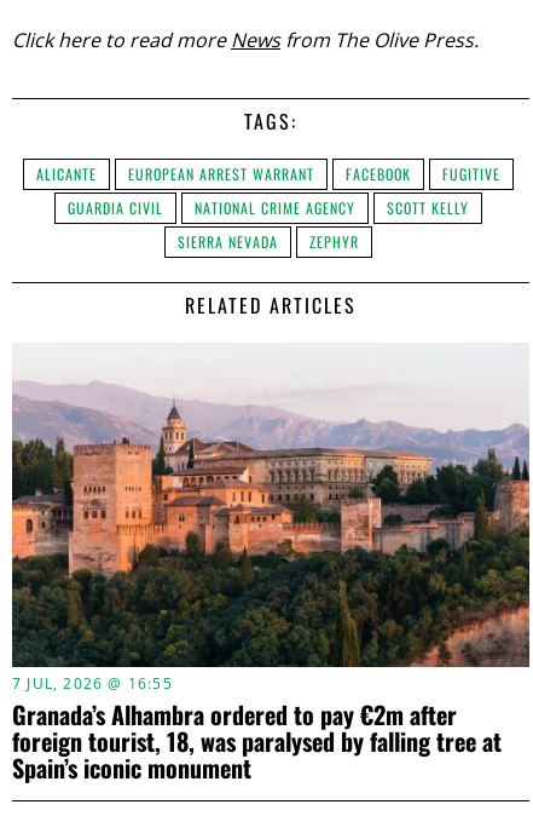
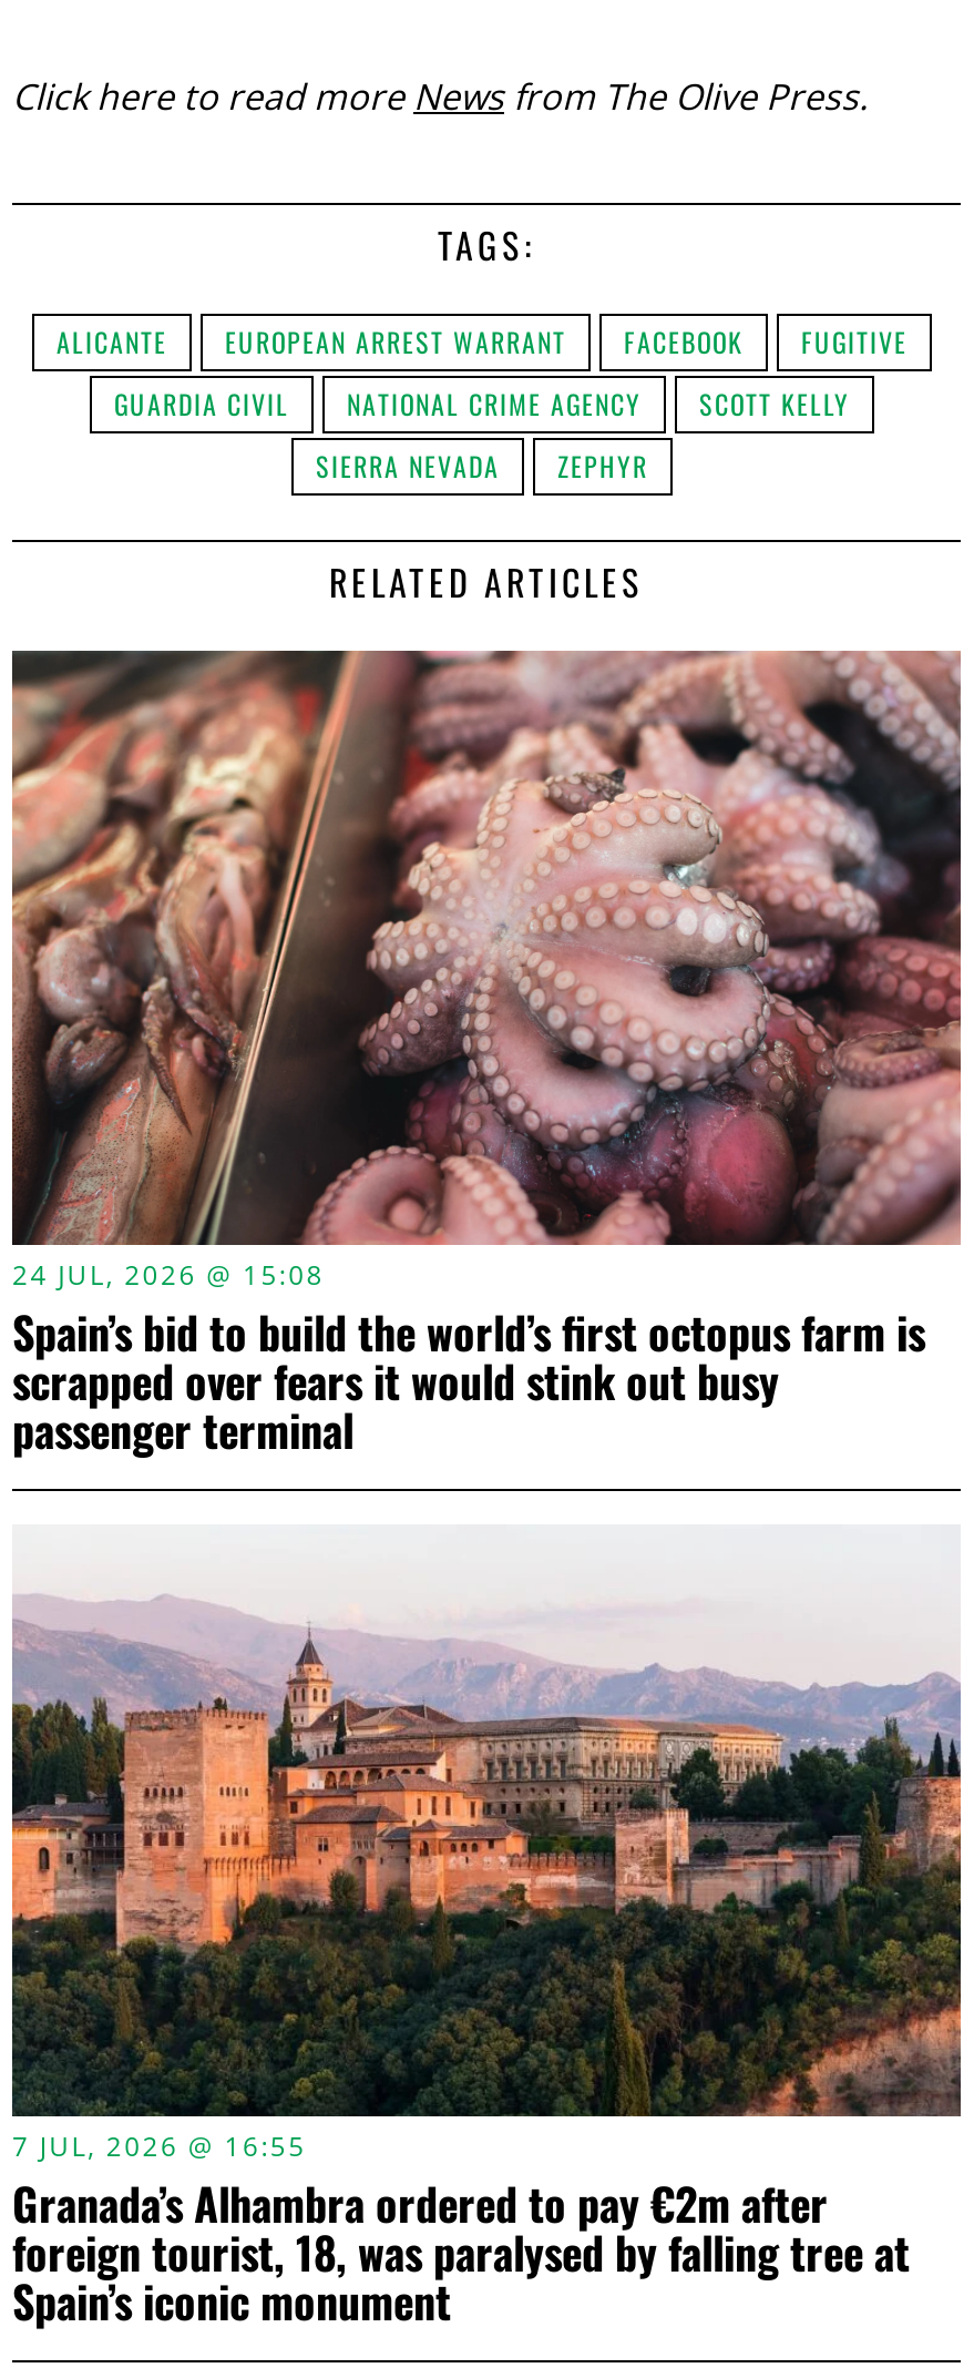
+ [image]
+ 24 JUL, 2026 @ 15:08
+ Spain’s bid to build the world’s first octopus farm is
+ scrapped over fears it would stink out busy
+ passenger terminal
